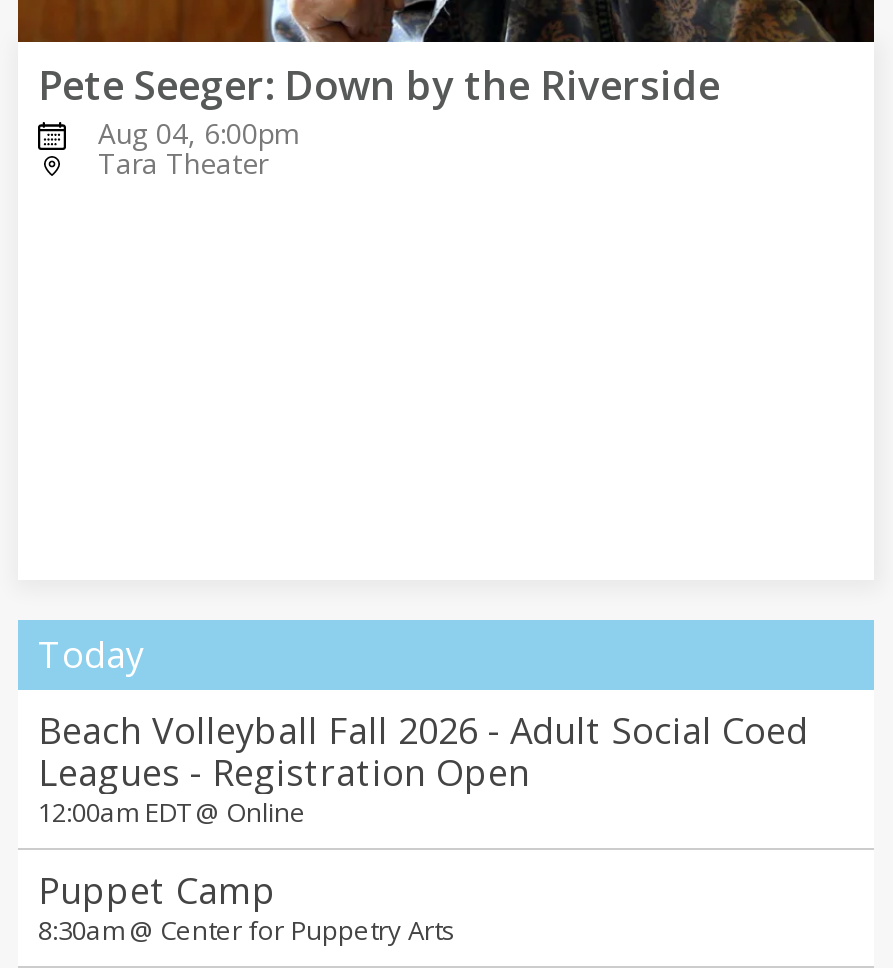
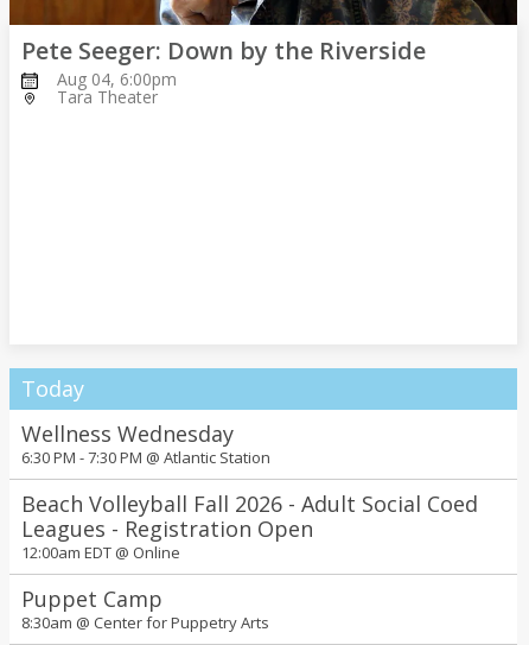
+ Wellness Wednesday
+ 6:30 PM - 7:30 PM @ Atlantic Station
